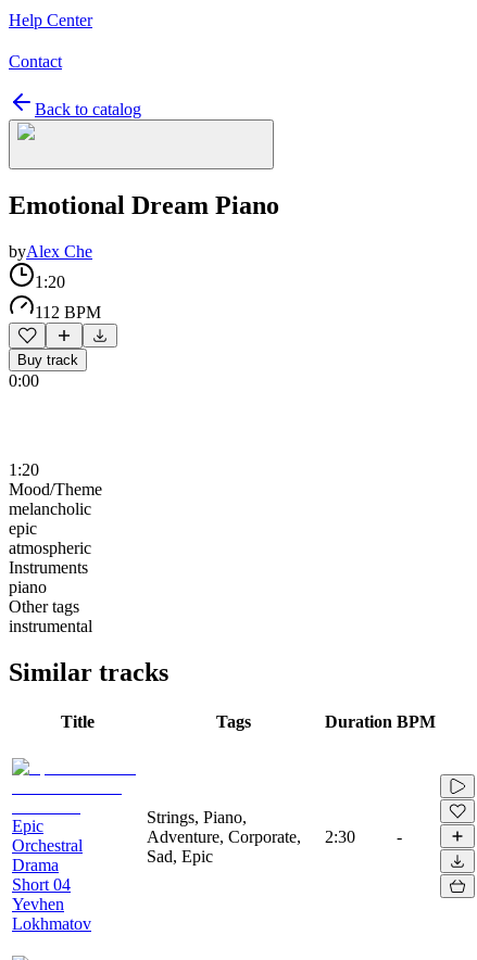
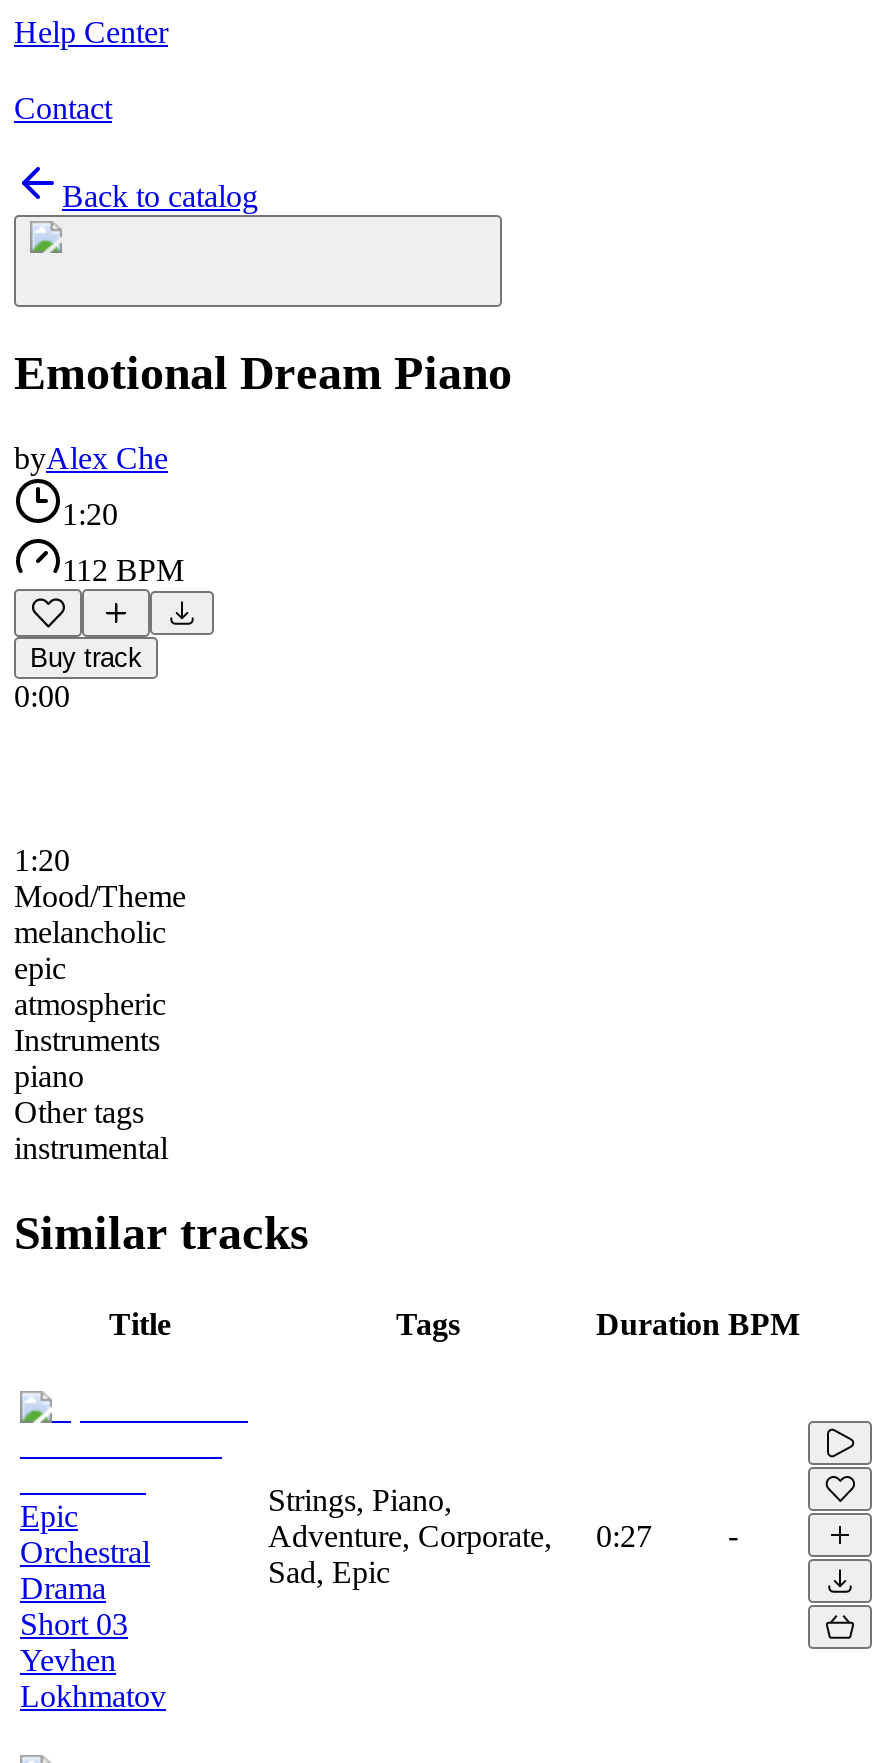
- Adventure, Corporate, 2:30
+ Adventure, Corporate, 0:27

- Short 04
+ Short 03
